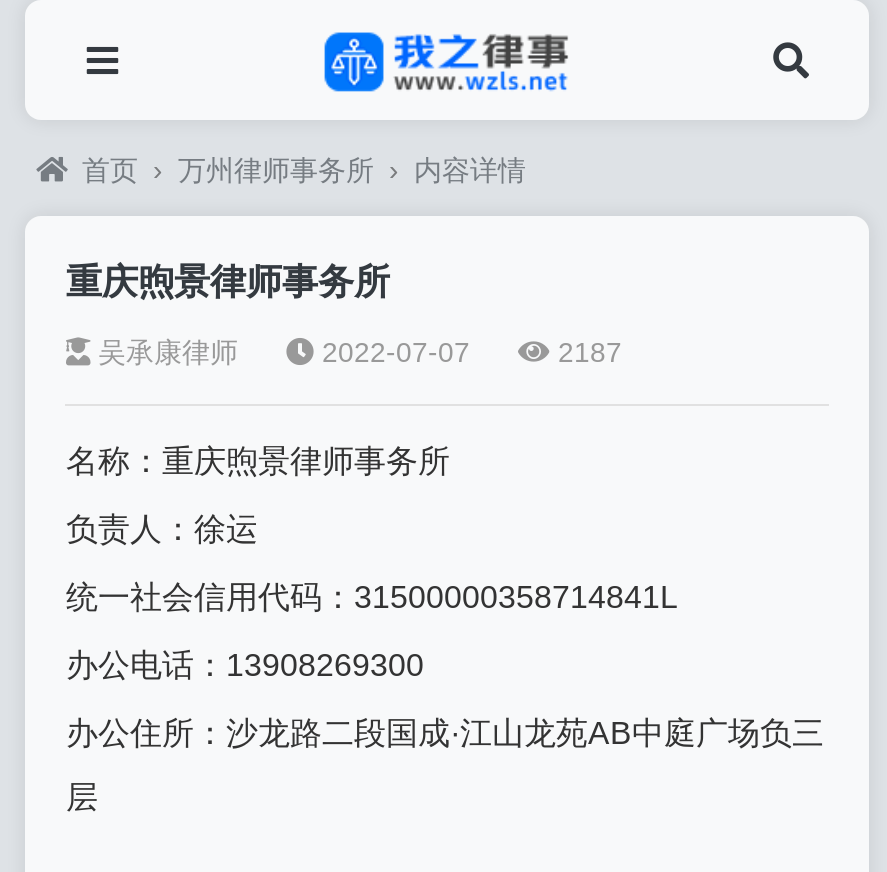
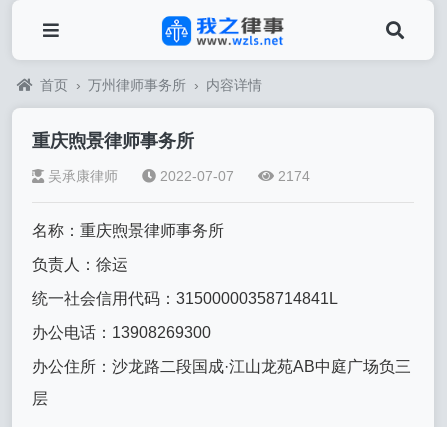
- 2187
+ 2174
